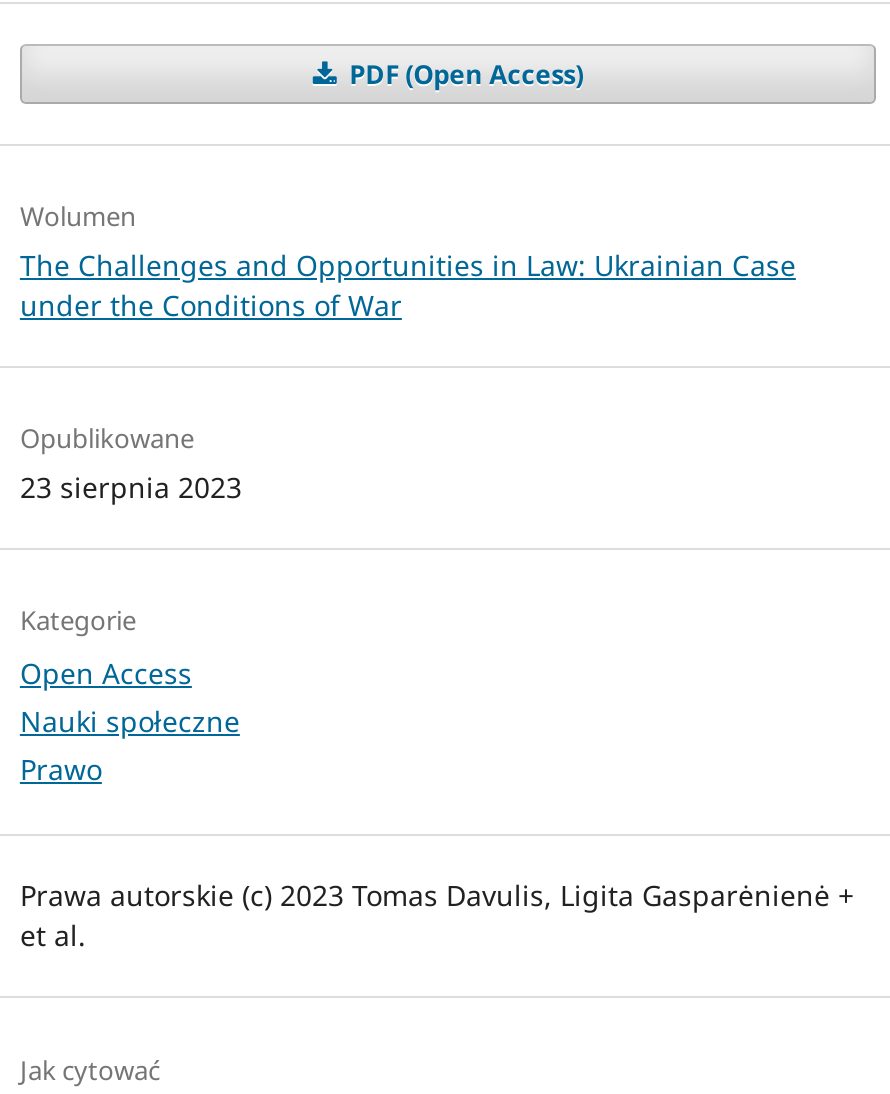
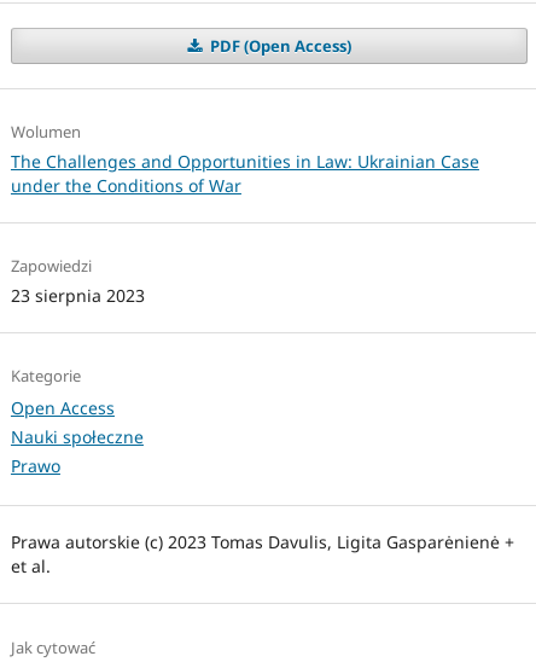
- Opublikowane
+ Zapowiedzi
